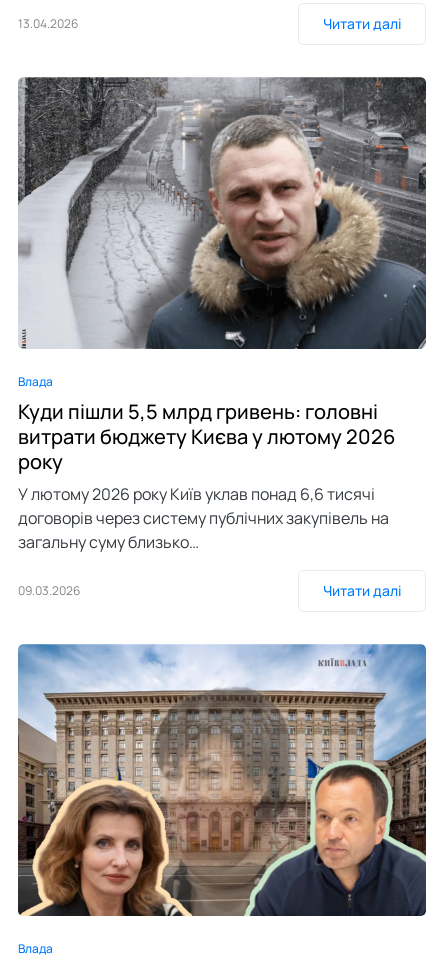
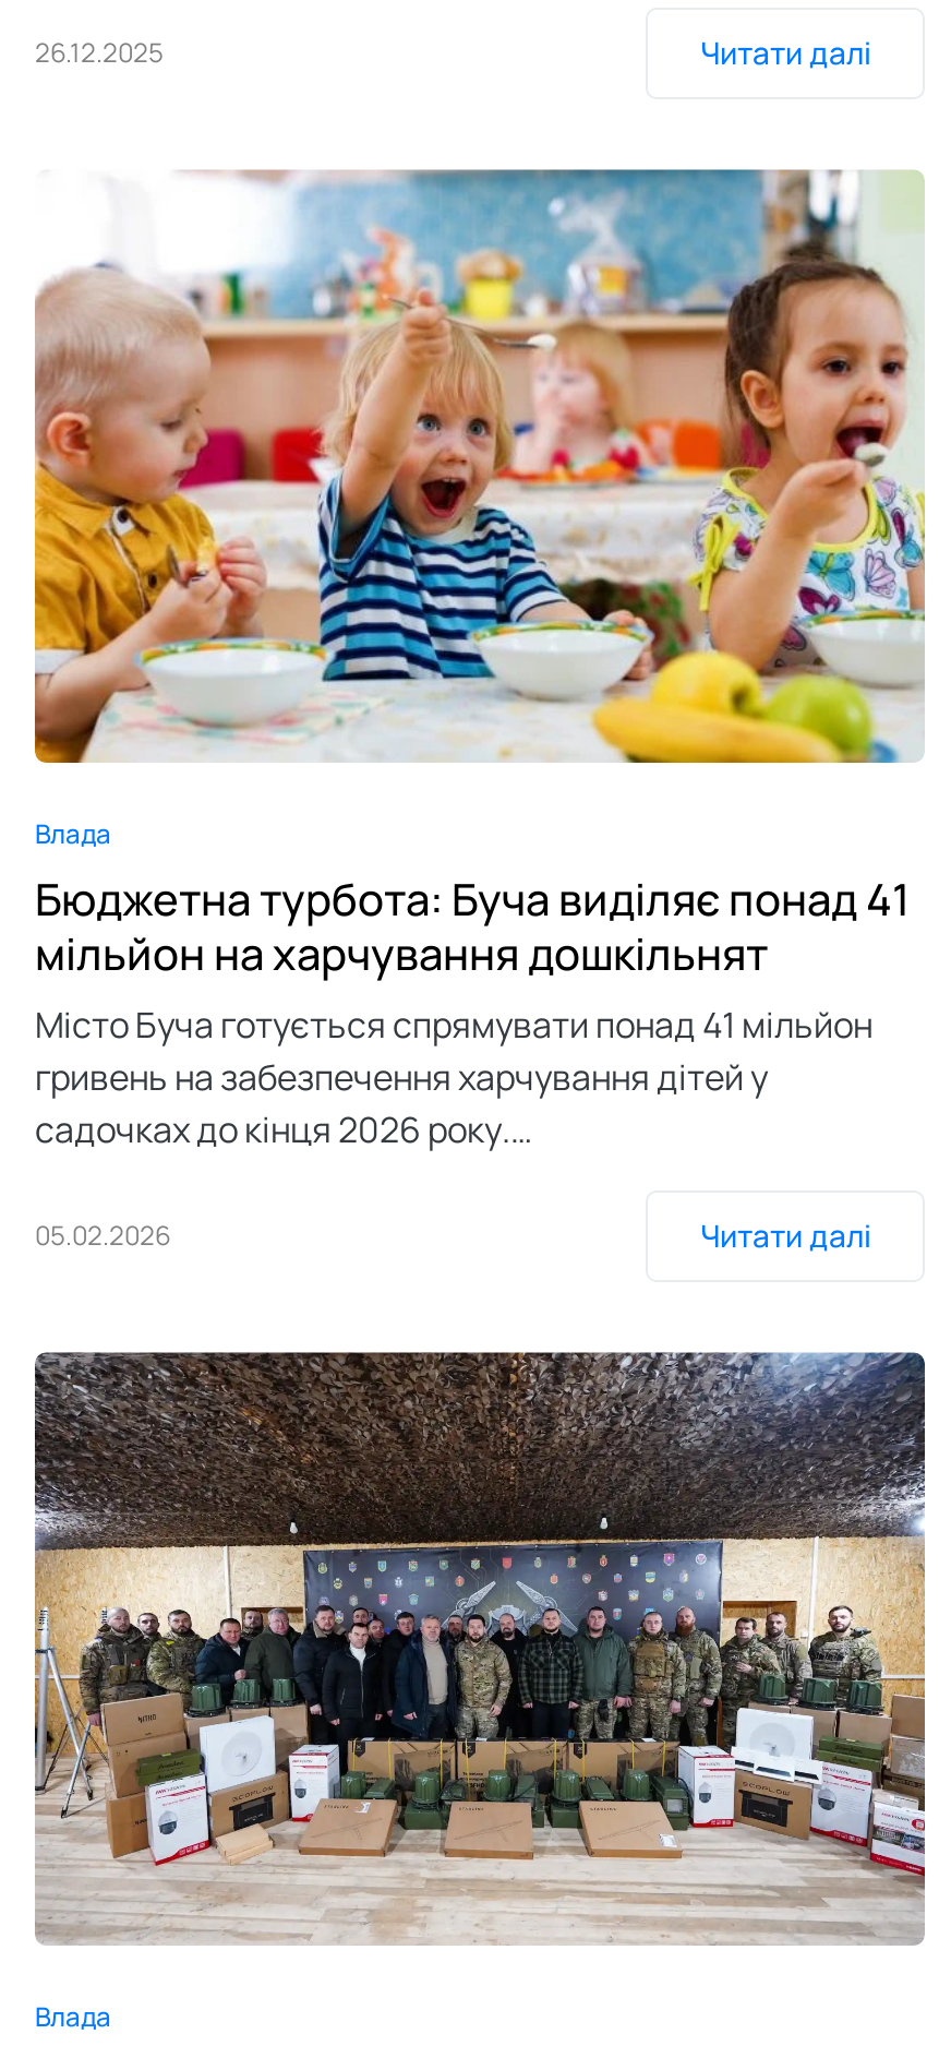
- 13.04.2026
+ 26.12.2025

- [image]
+ [image]

- Куди пішли 5,5 млрд гривень: головні
- витрати бюджету Києва у лютому 2026
- року
- У лютому 2026 року Київ уклав понад 6,6 тисячі
- договорів через систему публічних закупівель на
- загальну суму близько…
+ Бюджетна турбота: Буча виділяє понад 41
+ мільйон на харчування дошкільнят
+ Місто Буча готується спрямувати понад 41 мільйон
+ гривень на забезпечення харчування дітей у
+ садочках до кінця 2026 року.…

- 09.03.2026
+ 05.02.2026

- [image]
+ [image]
